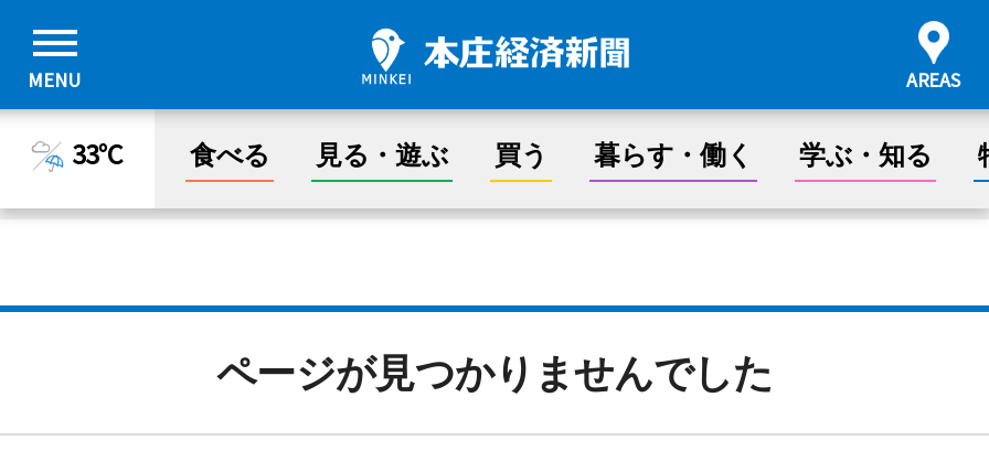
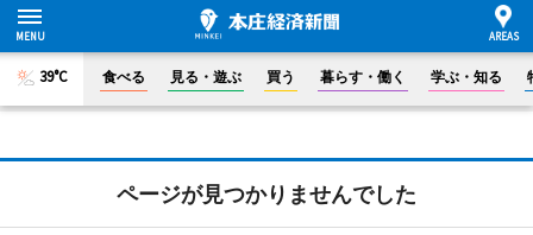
- 33°C
+ 39°C
